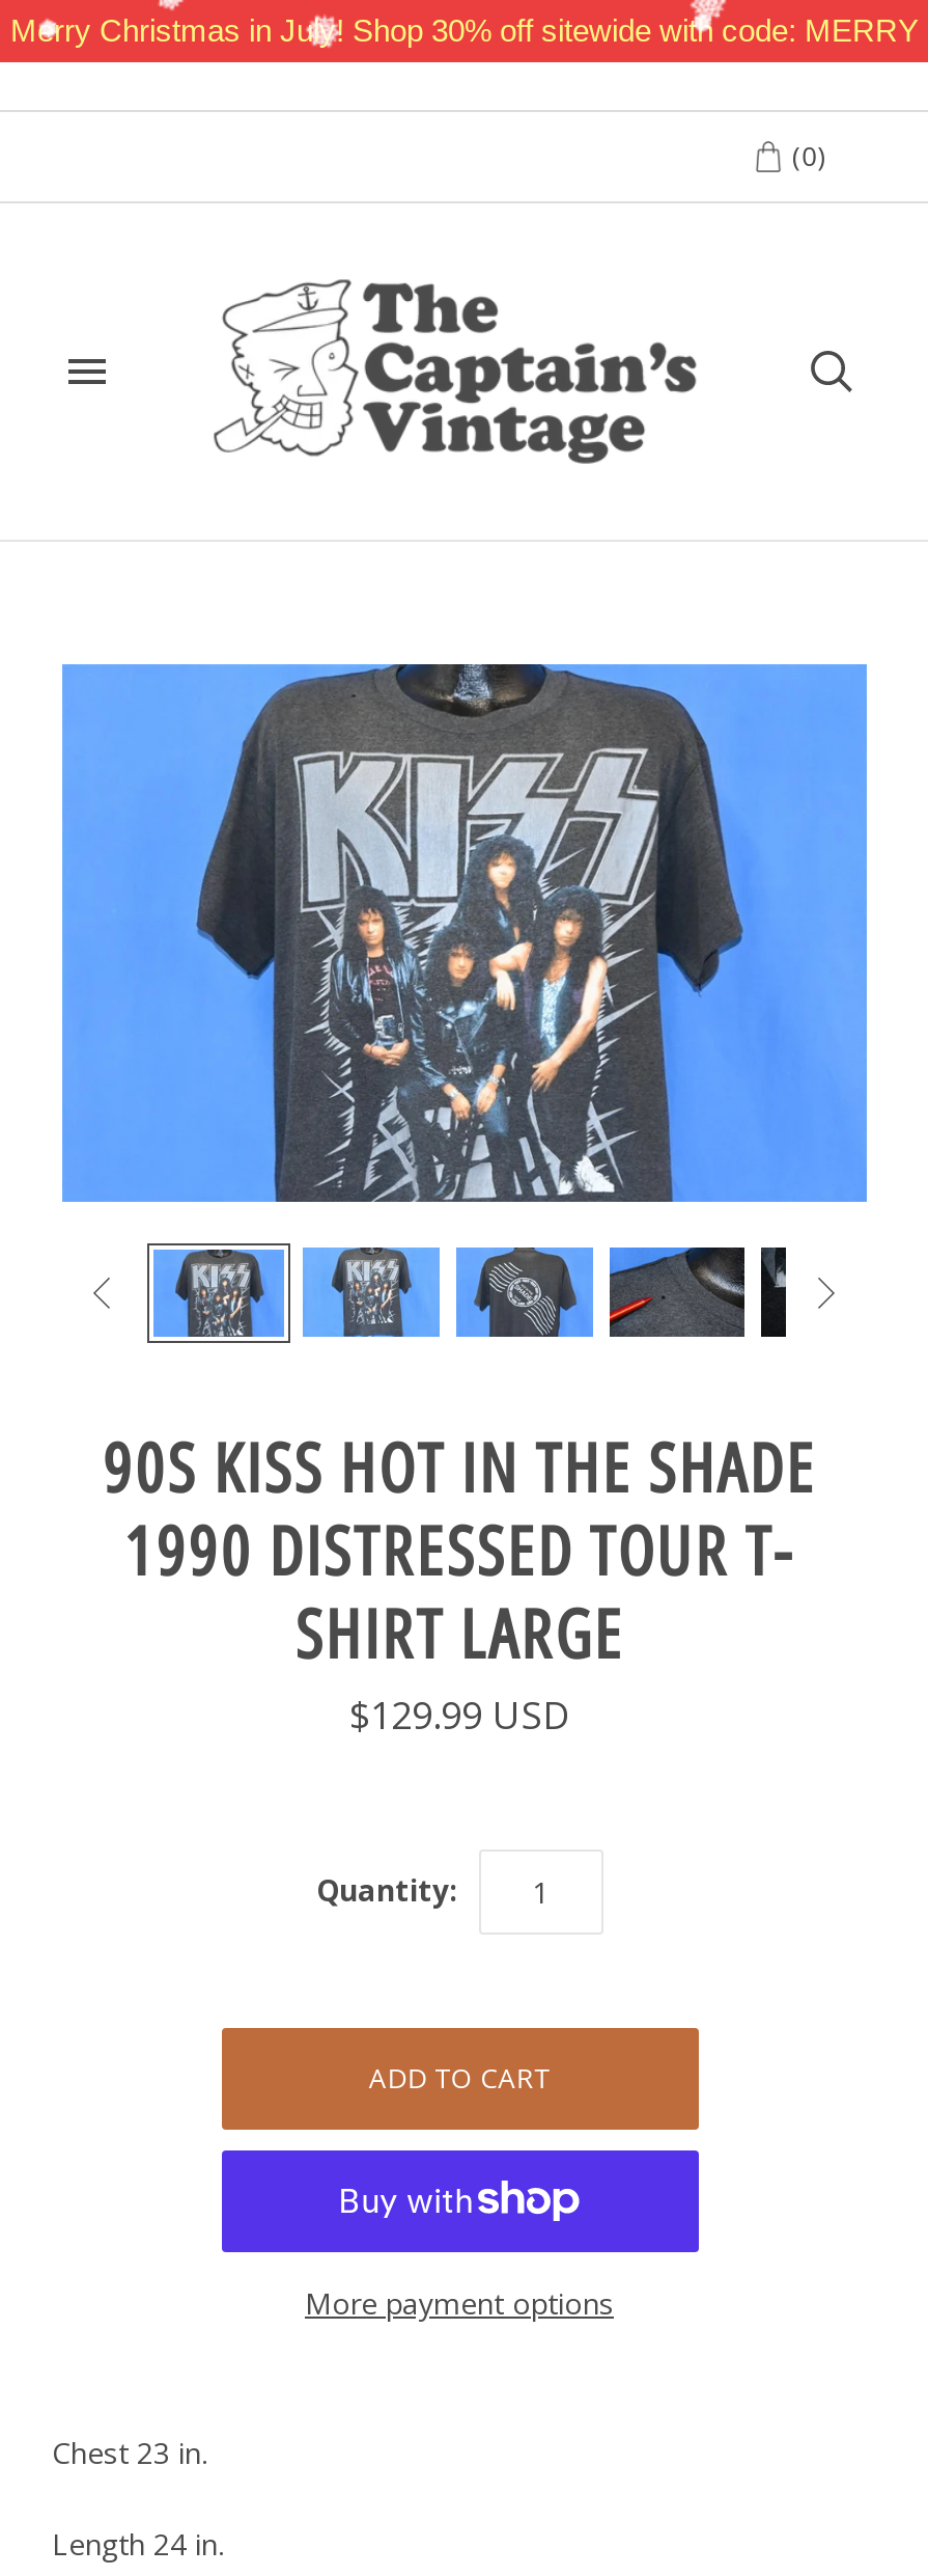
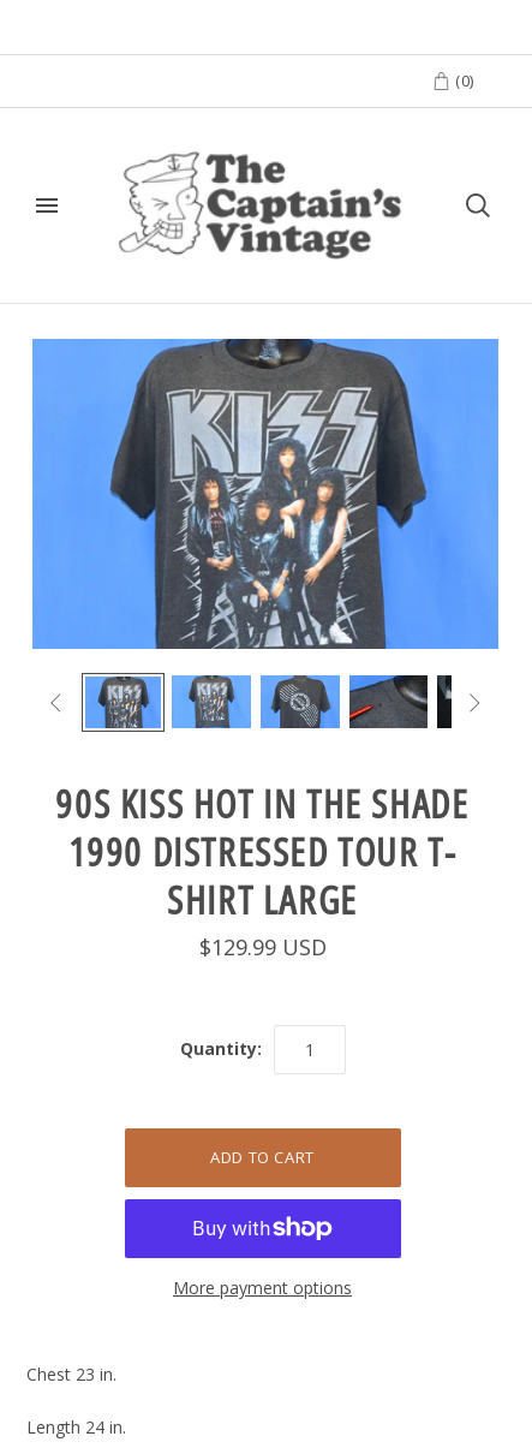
- Merry Christmas in July! Shop 30% off sitewide with code: MERRY
